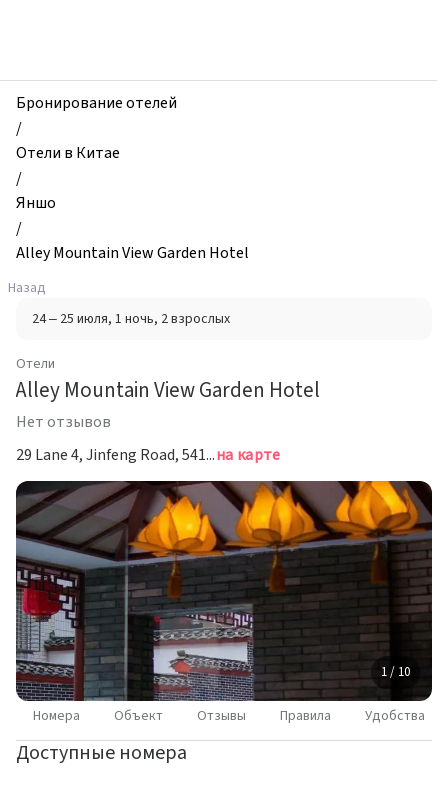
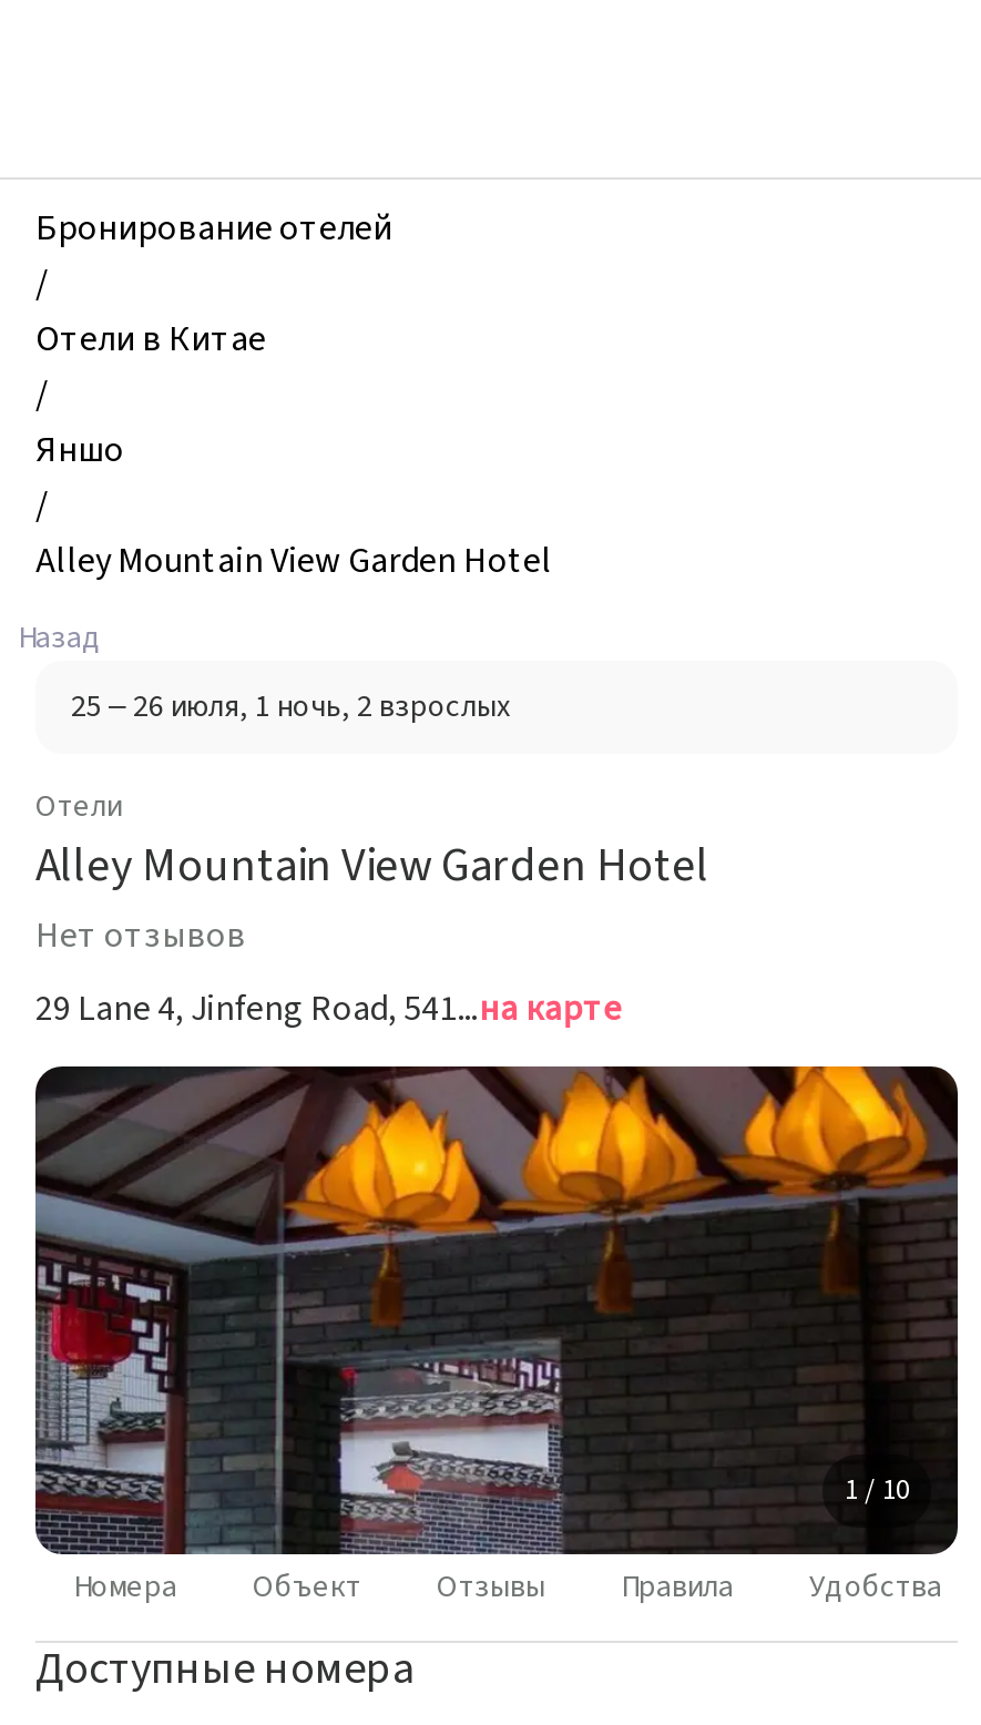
- 24 – 25 июля, 1 ночь, 2 взрослых
+ 25 – 26 июля, 1 ночь, 2 взрослых
